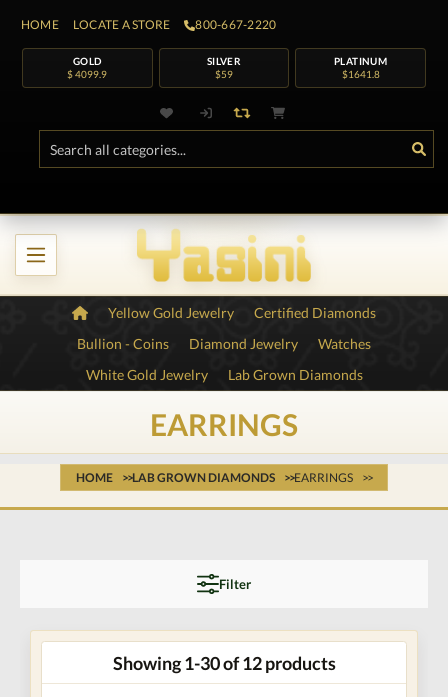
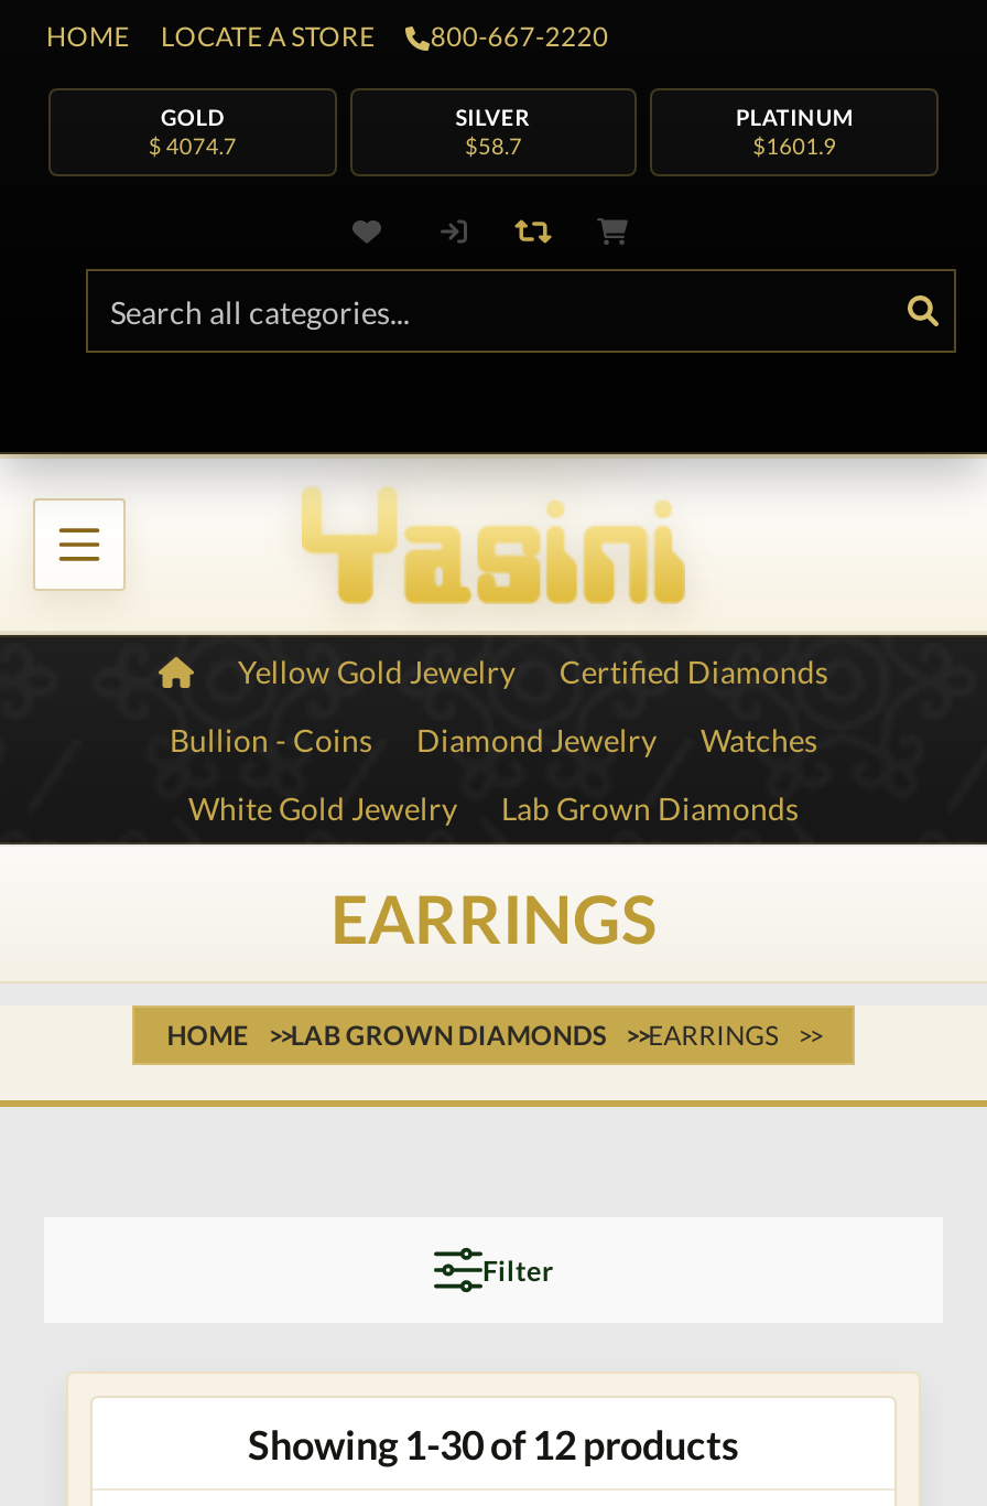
- $ 4099.9
+ $ 4074.7

- $59
+ $58.7

- $1641.8
+ $1601.9
